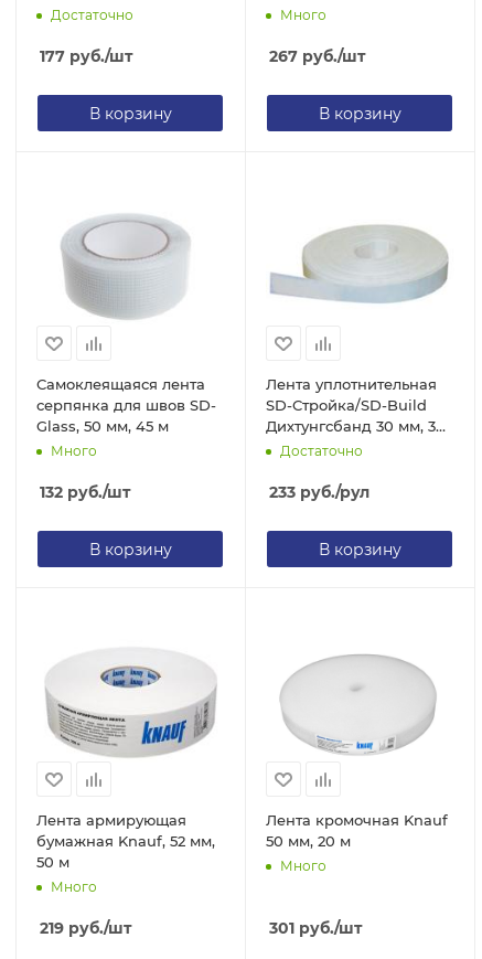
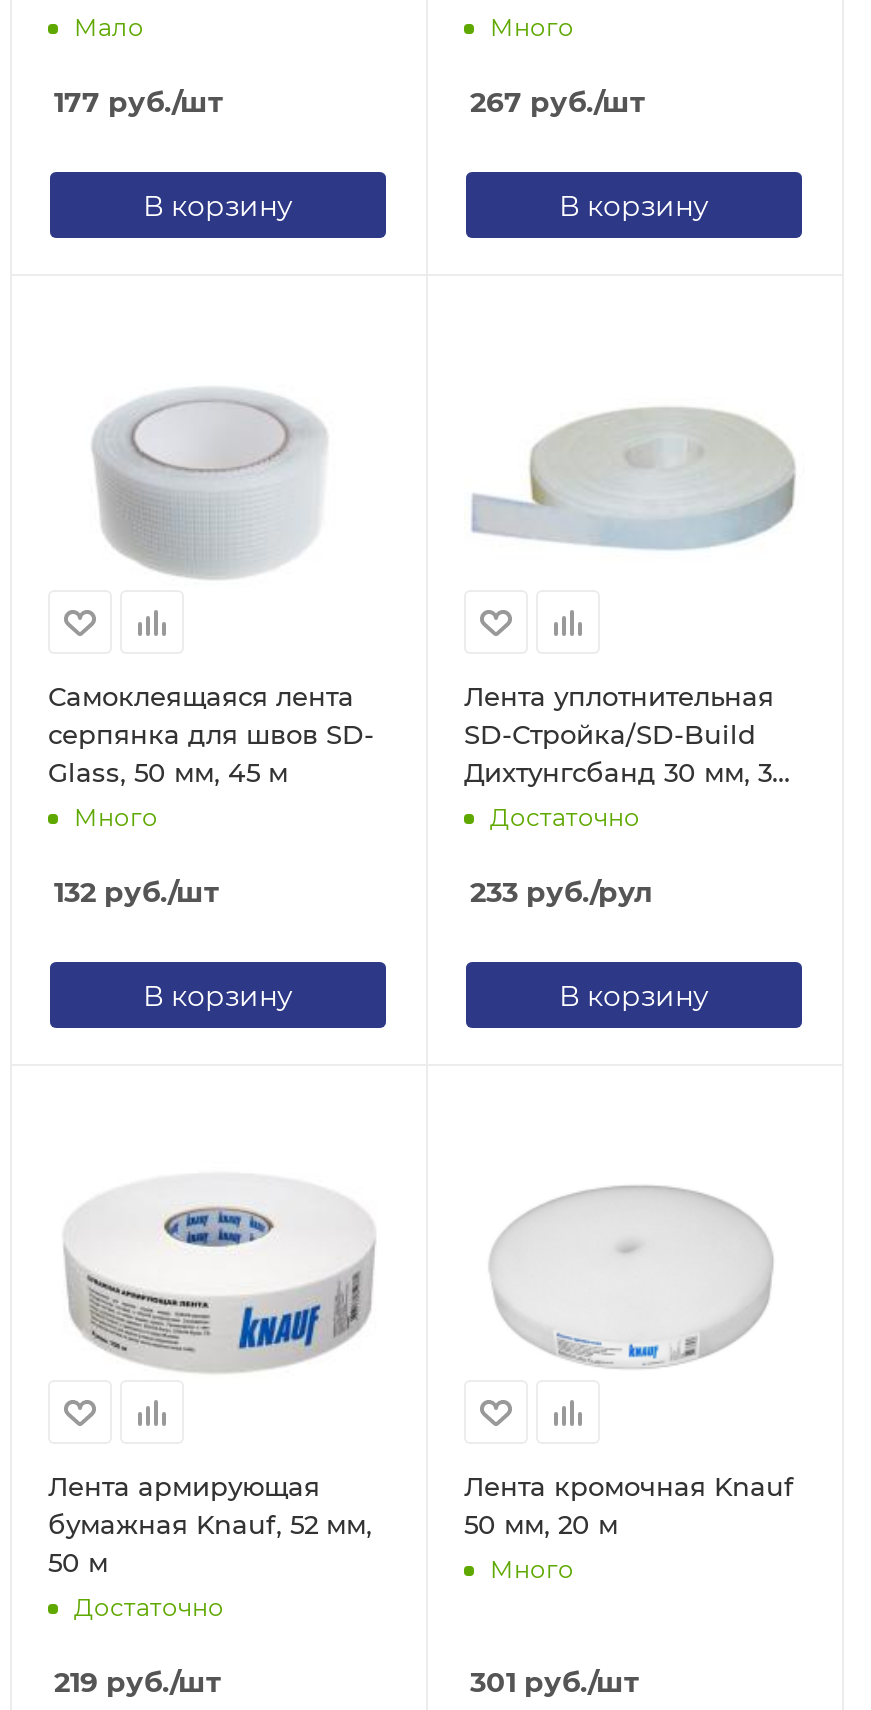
moved down: Достаточно

+ Мало

- Много
